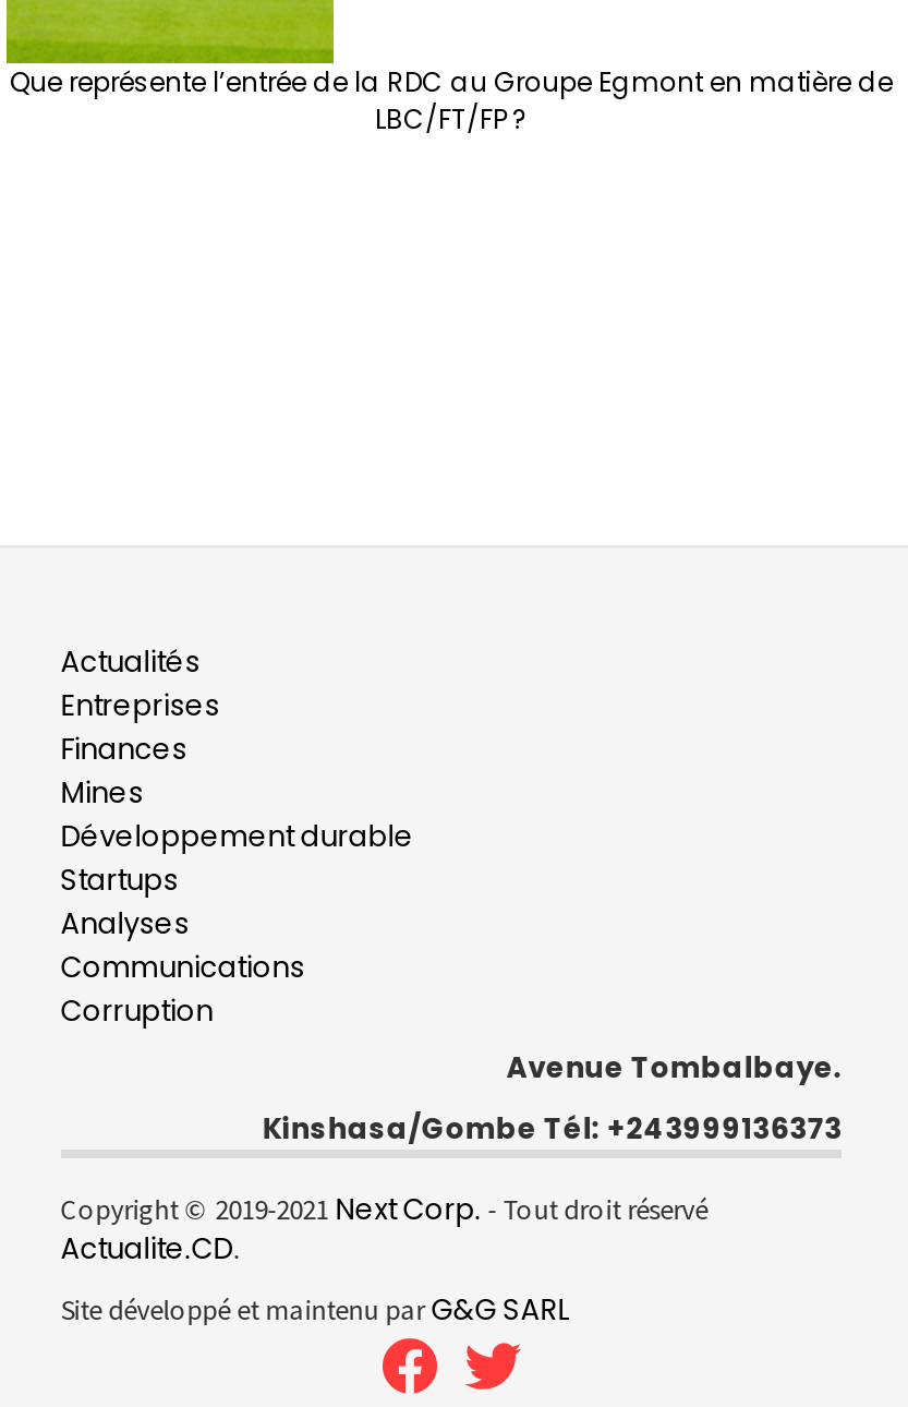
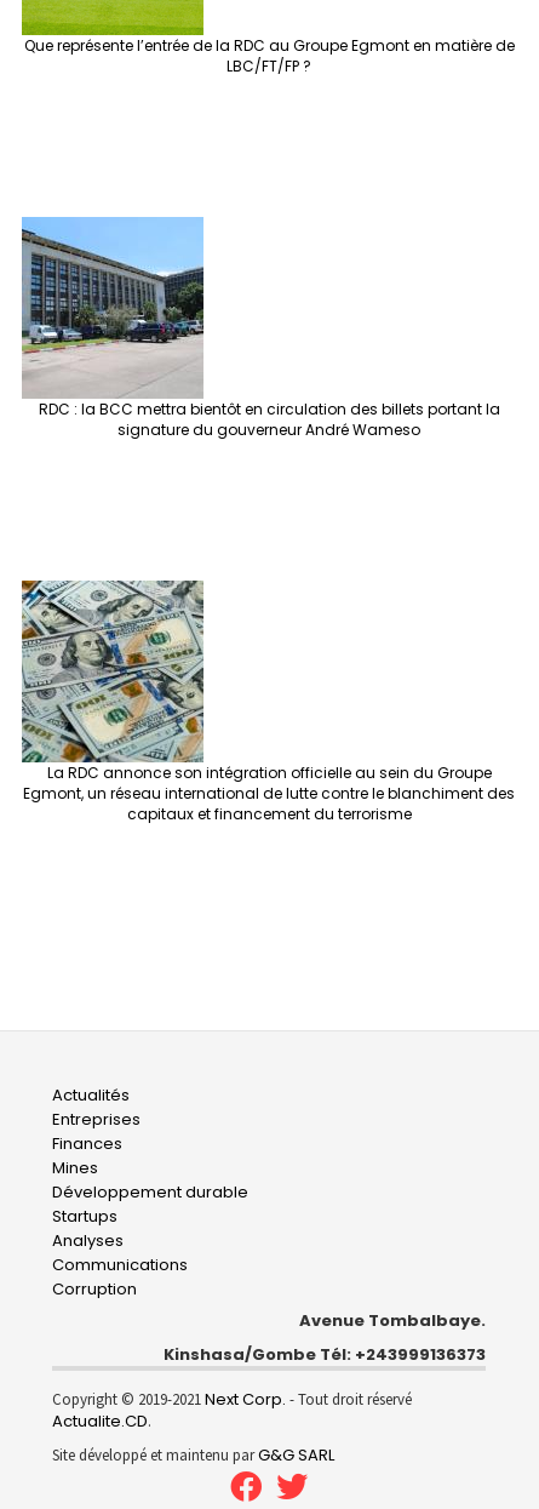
+ [image]
+ RDC : la BCC mettra bientôt en circulation des billets portant la
+ signature du gouverneur André Wameso

+ [image]
+ La RDC annonce son intégration officielle au sein du Groupe
+ Egmont, un réseau international de lutte contre le blanchiment des
+ capitaux et financement du terrorisme
